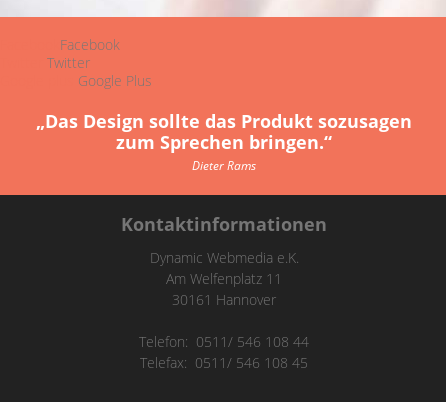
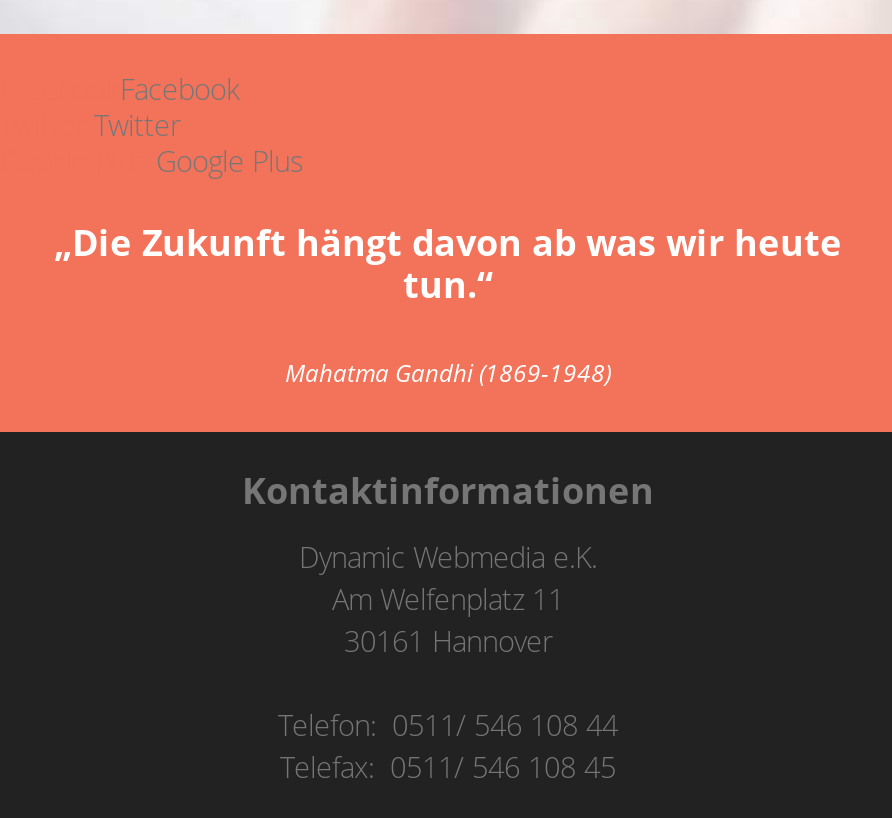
- „Das Design sollte das Produkt sozusagen
- zum Sprechen bringen.“
- Dieter Rams
+ „Die Zukunft hängt davon ab was wir heute
+ tun.“
+ Mahatma Gandhi (1869-1948)
